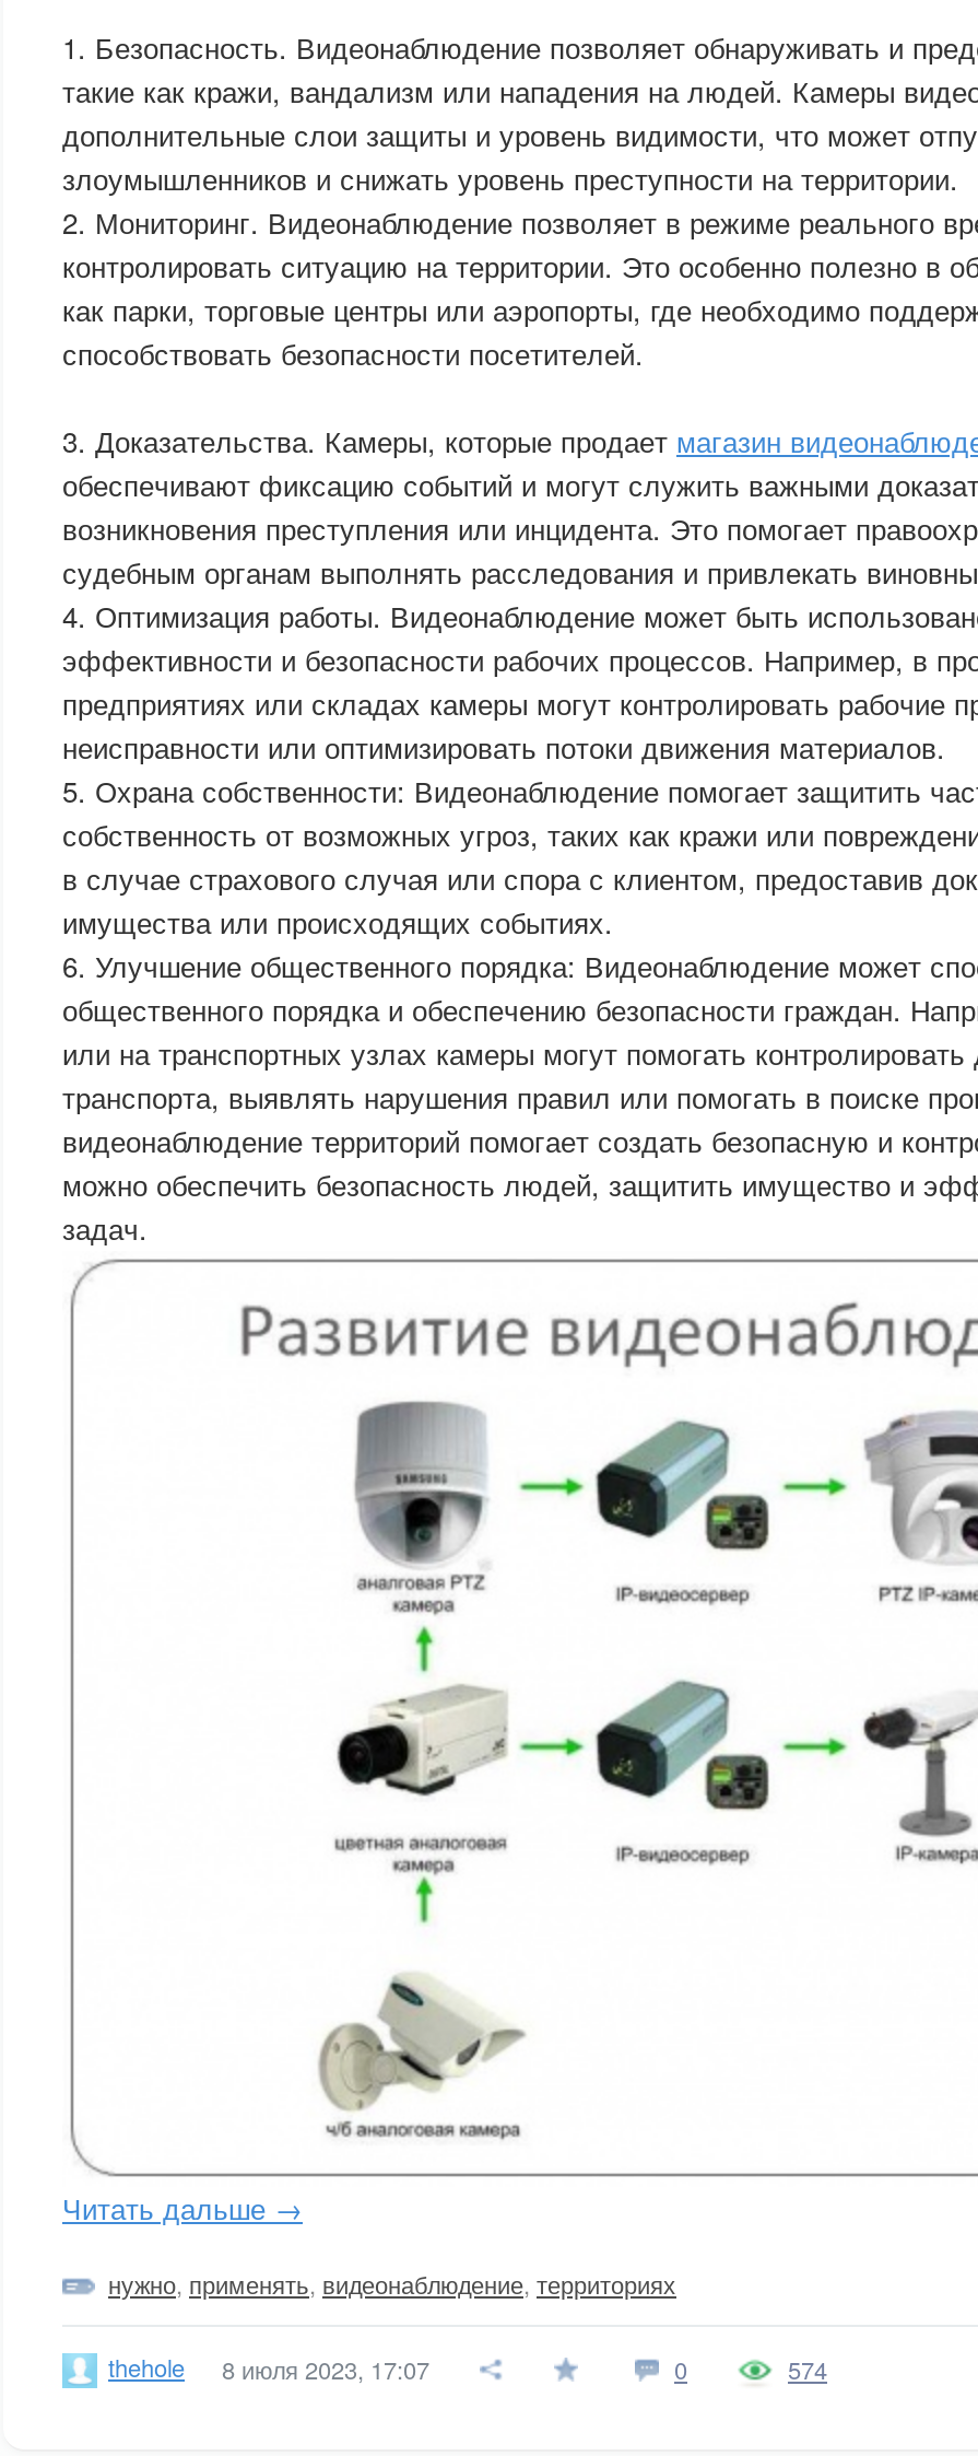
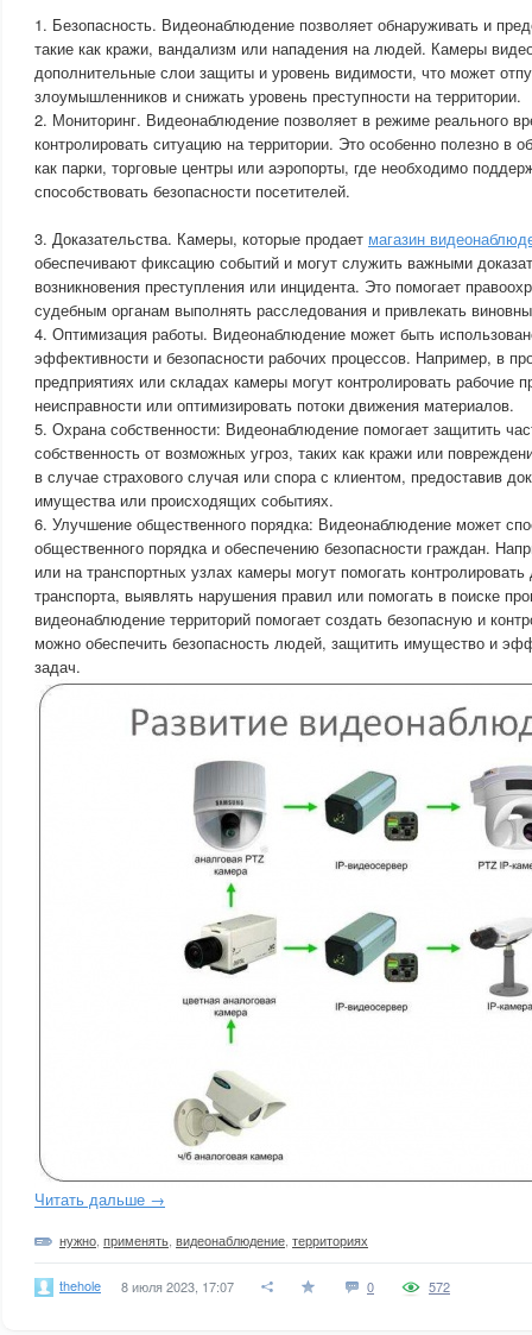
- 574
+ 572
